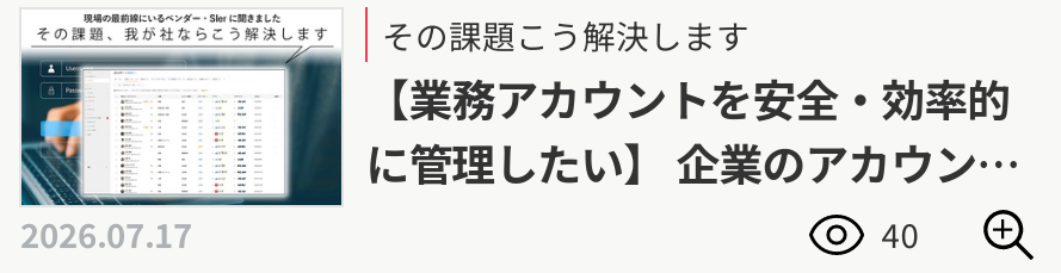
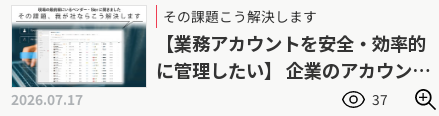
- 40
+ 37
